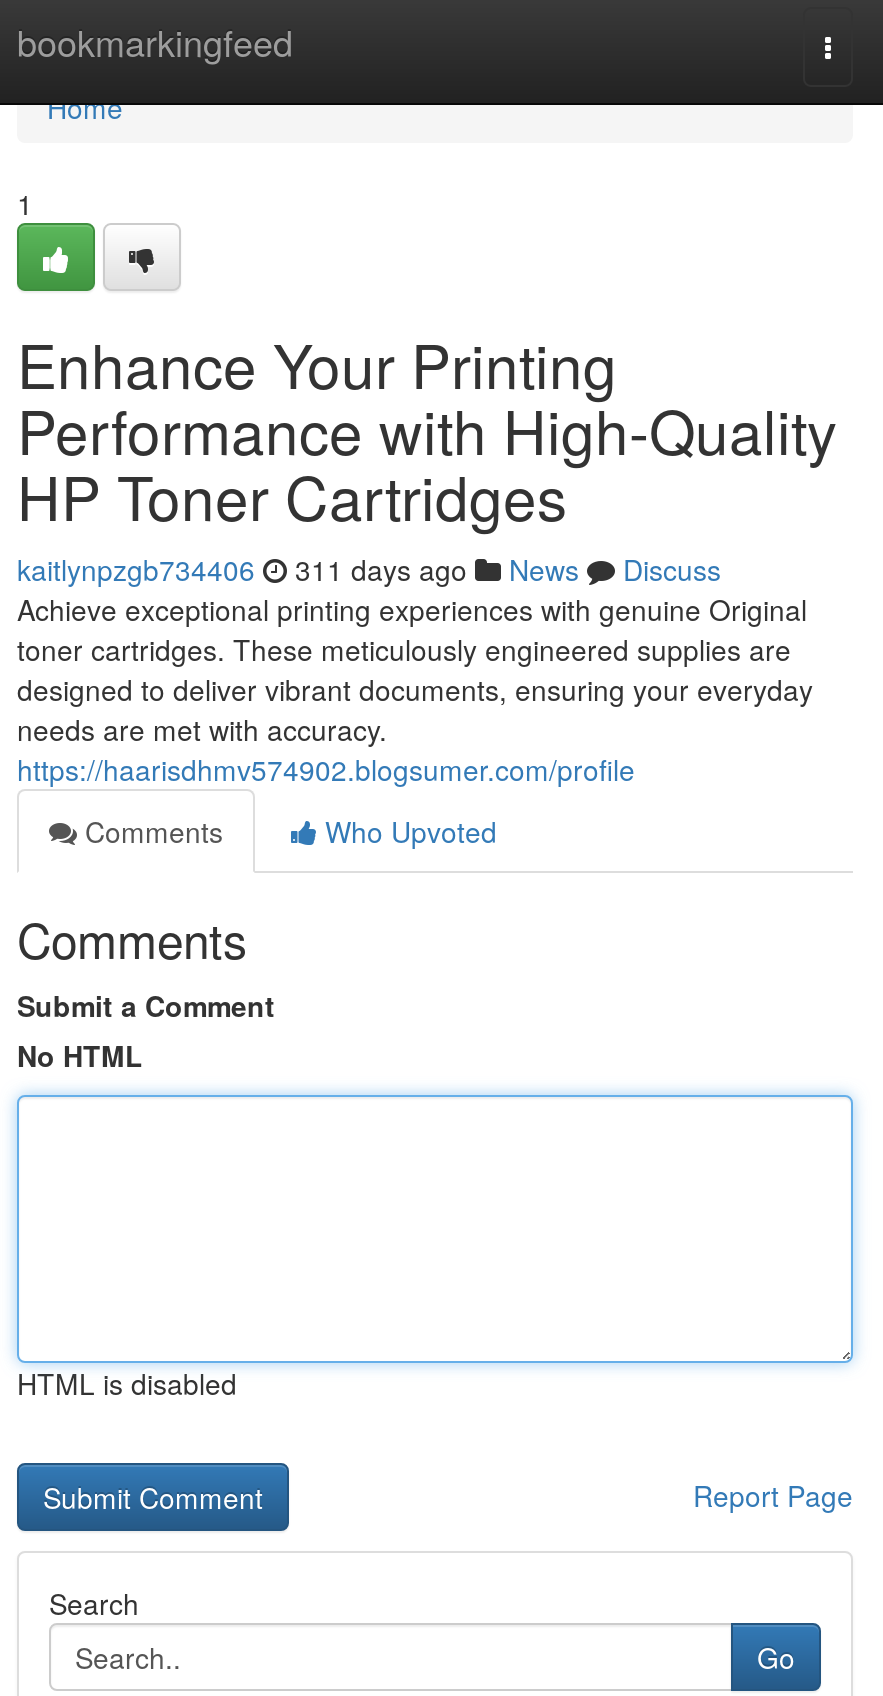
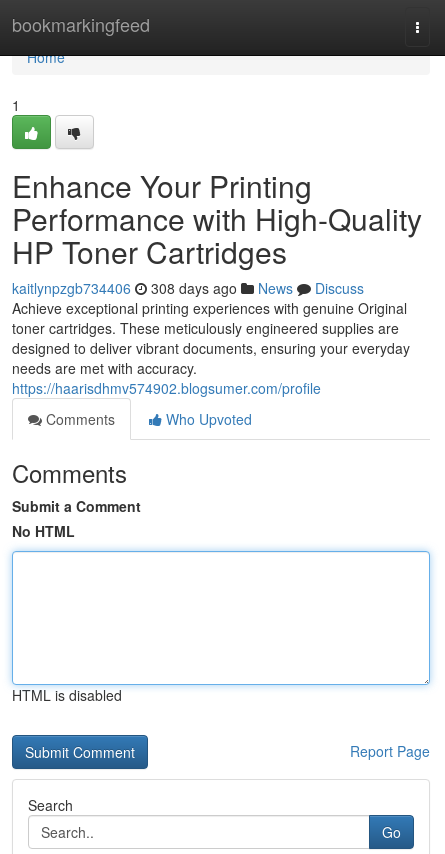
- kaitlynpzgb734406 311 days ago News Discuss
+ kaitlynpzgb734406 308 days ago News Discuss
